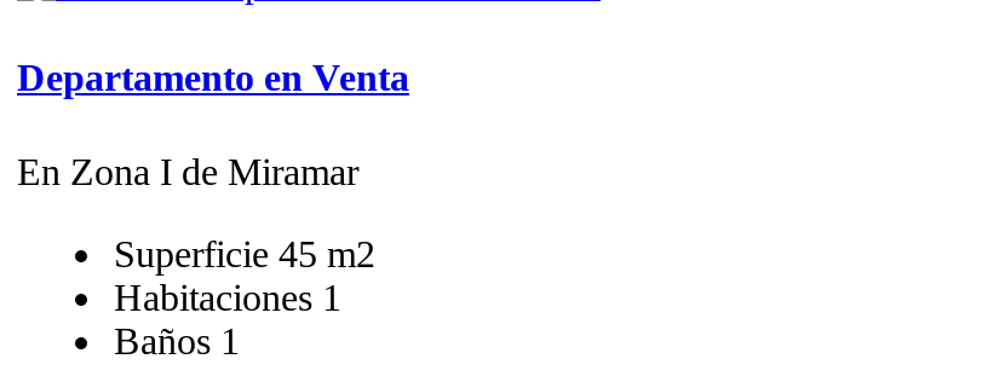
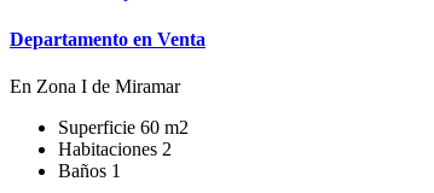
- Superficie 45 m2
+ Superficie 60 m2

- Habitaciones 1
+ Habitaciones 2
